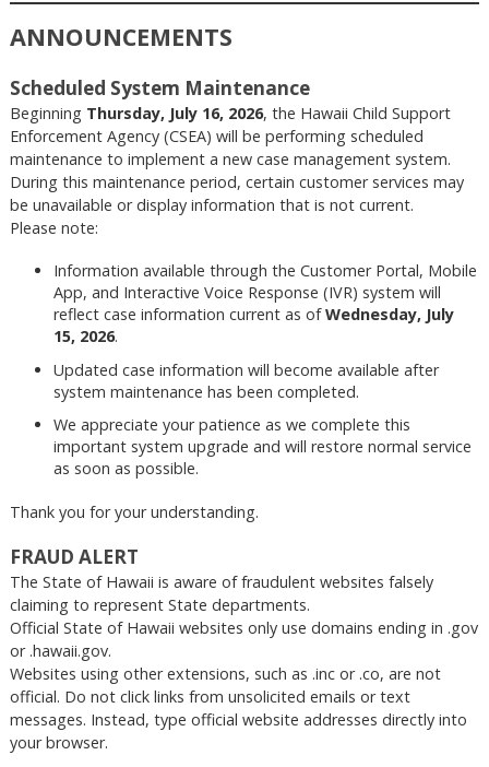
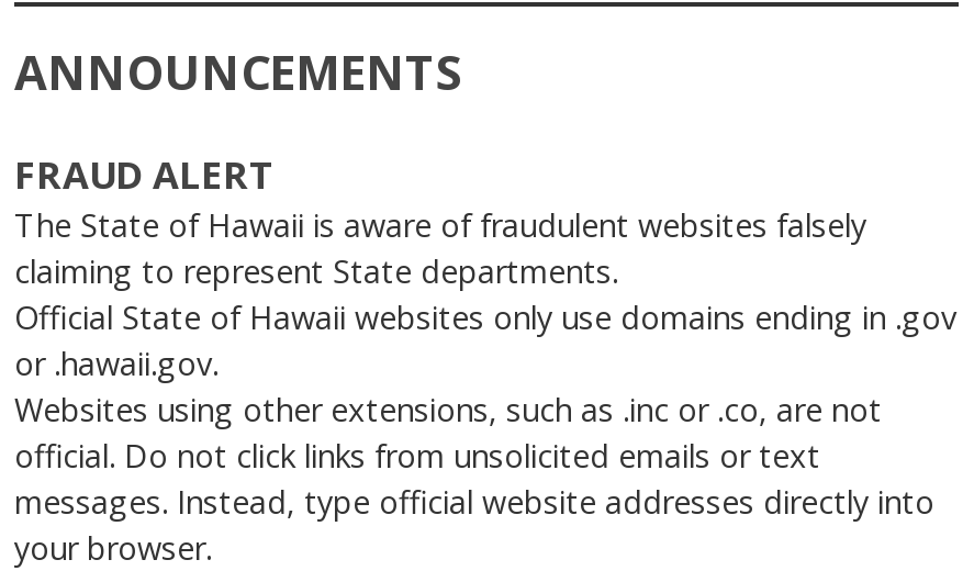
- Scheduled System Maintenance
- Beginning Thursday, July 16, 2026, the Hawaii Child Support
- Enforcement Agency (CSEA) will be performing scheduled
- maintenance to implement a new case management system.
- During this maintenance period, certain customer services may
- be unavailable or display information that is not current.
- Please note:
- Information available through the Customer Portal, Mobile
- App, and Interactive Voice Response (IVR) system will
- reflect case information current as ofWednesday, July
- 15, 2026.
- Updated case information will become available after
- system maintenance has been completed.
- We appreciate your patience as we complete this
- important system upgrade and will restore normal service
- as soon as possible.
- Thank you for your understanding.
